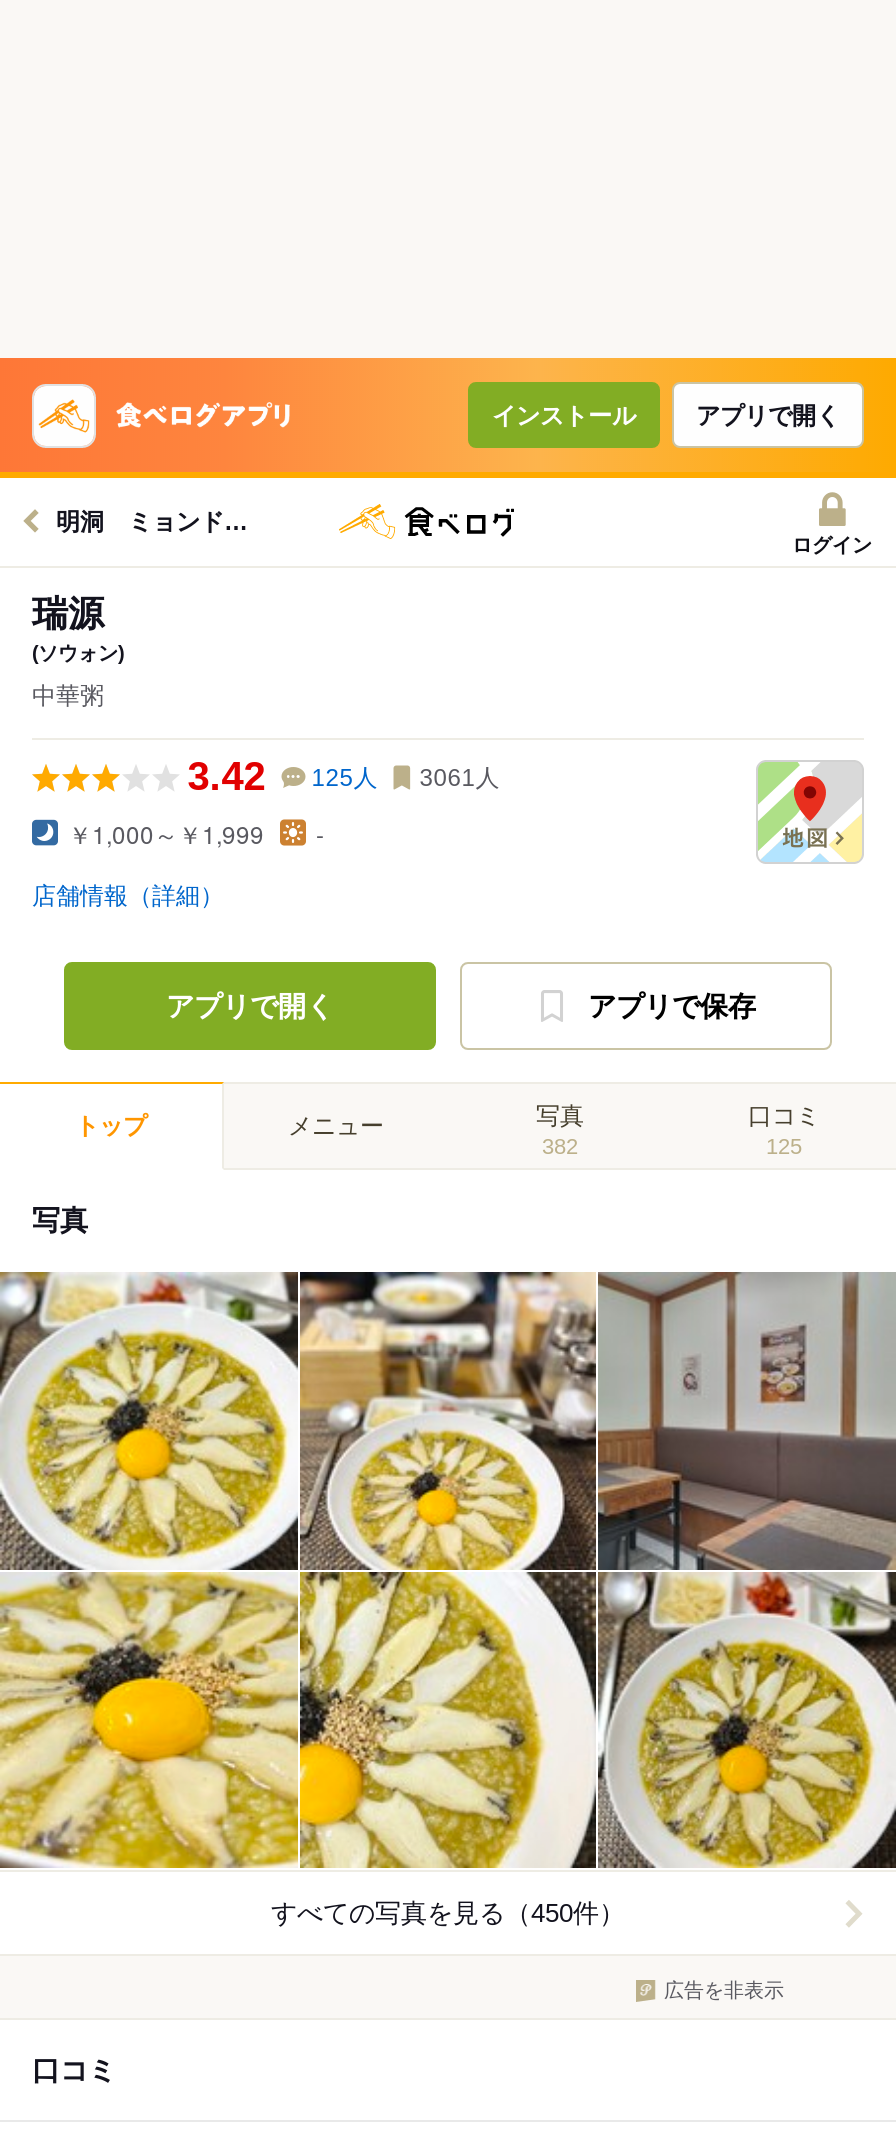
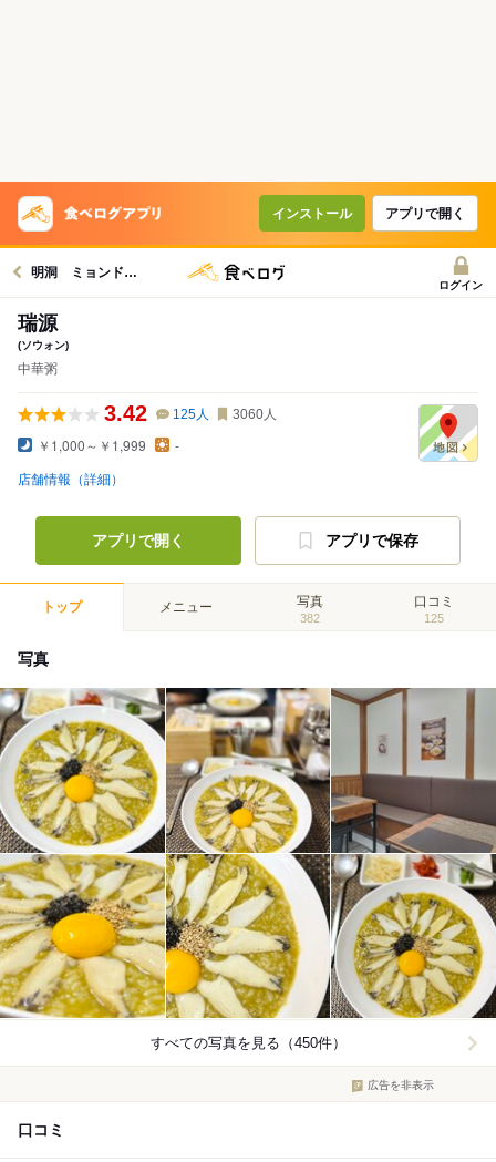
- 3.42 125人 3061人
+ 3.42 125人 3060人
